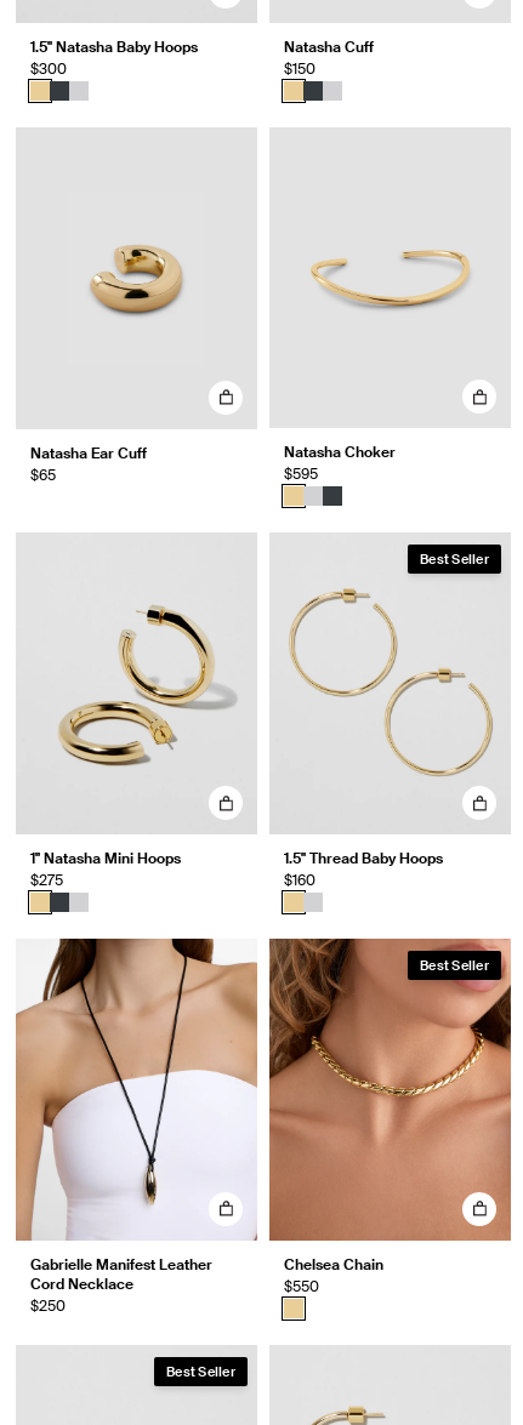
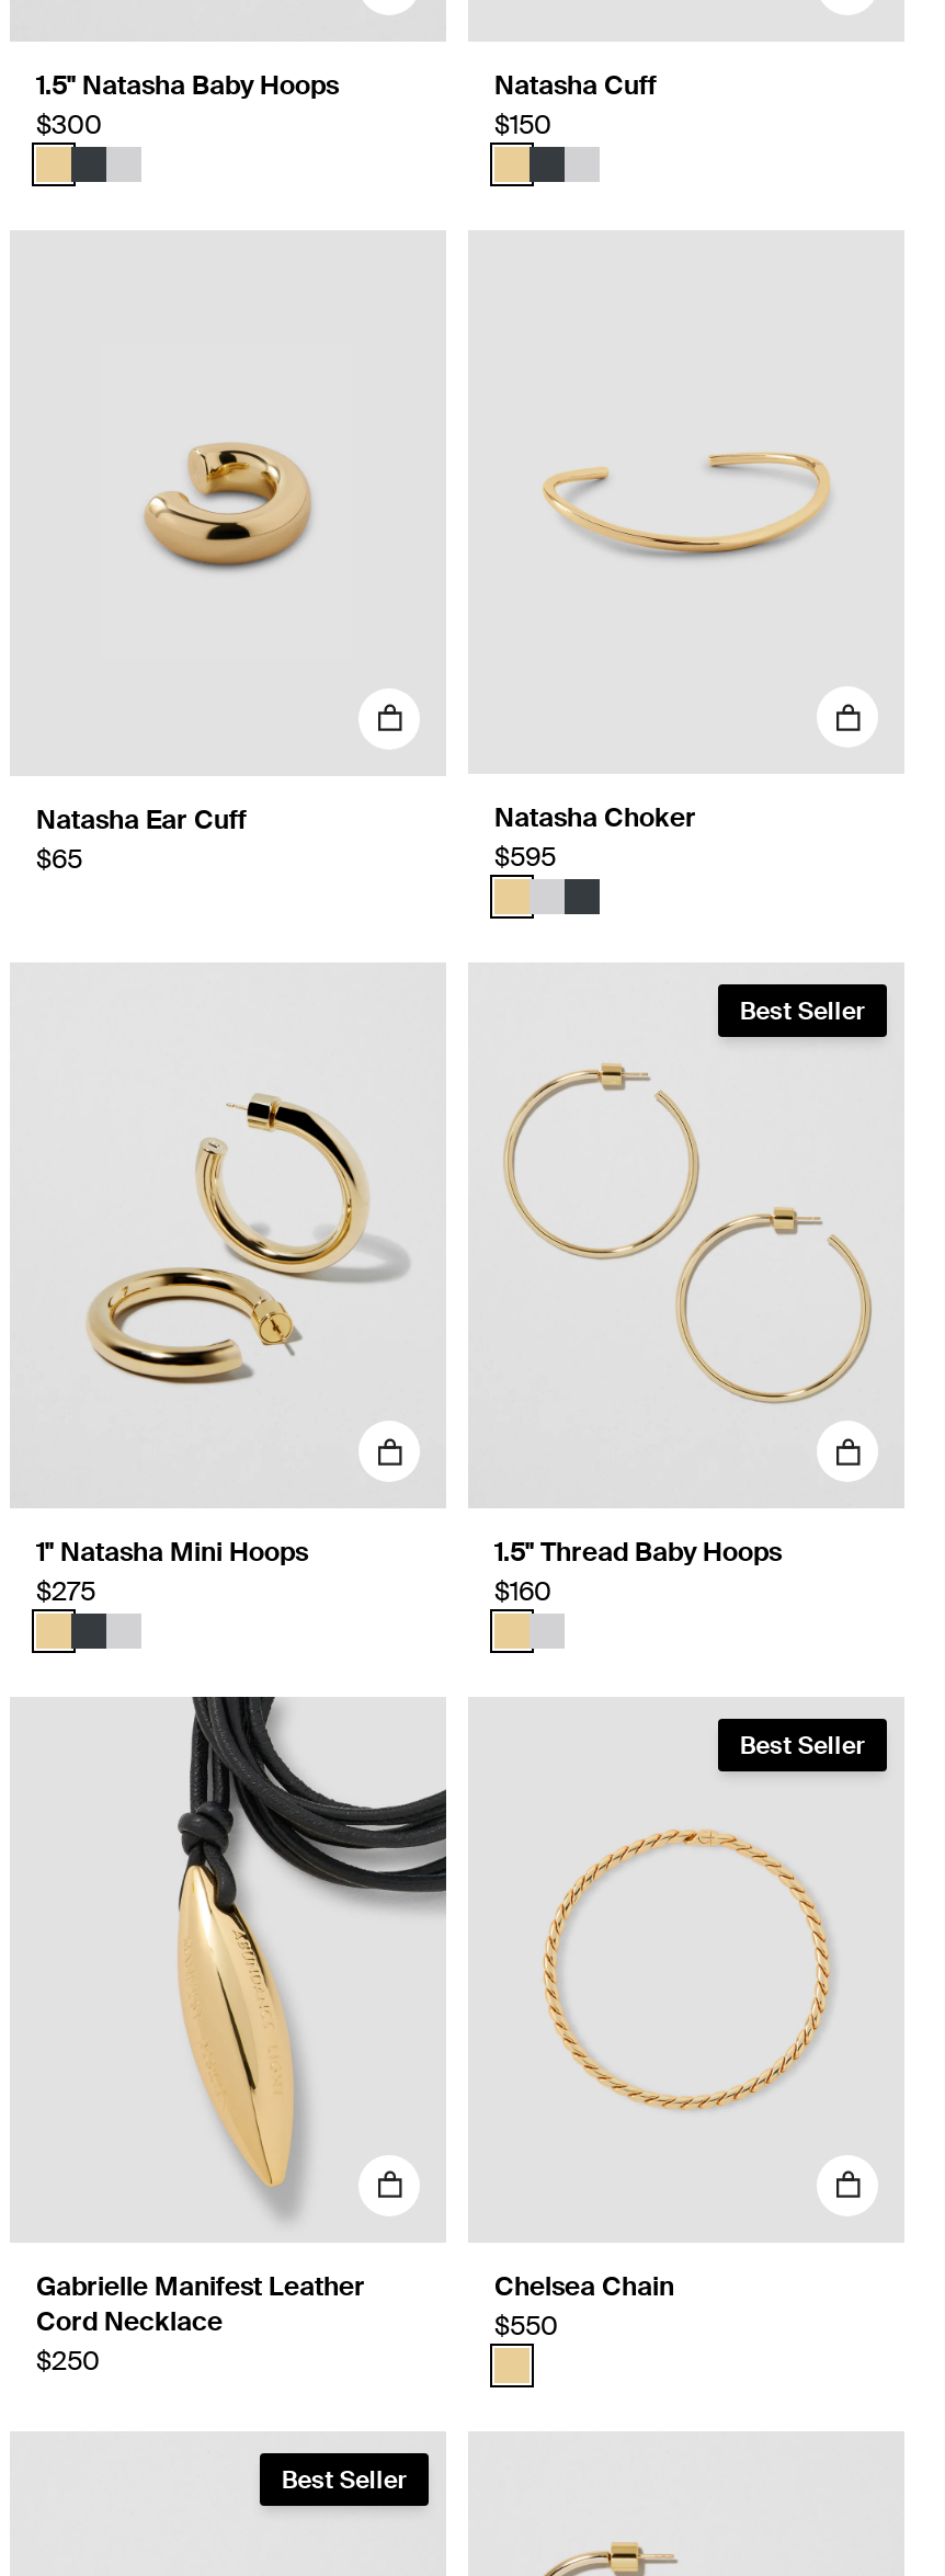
- [image]
+ [image]

- [image]
+ [image]
